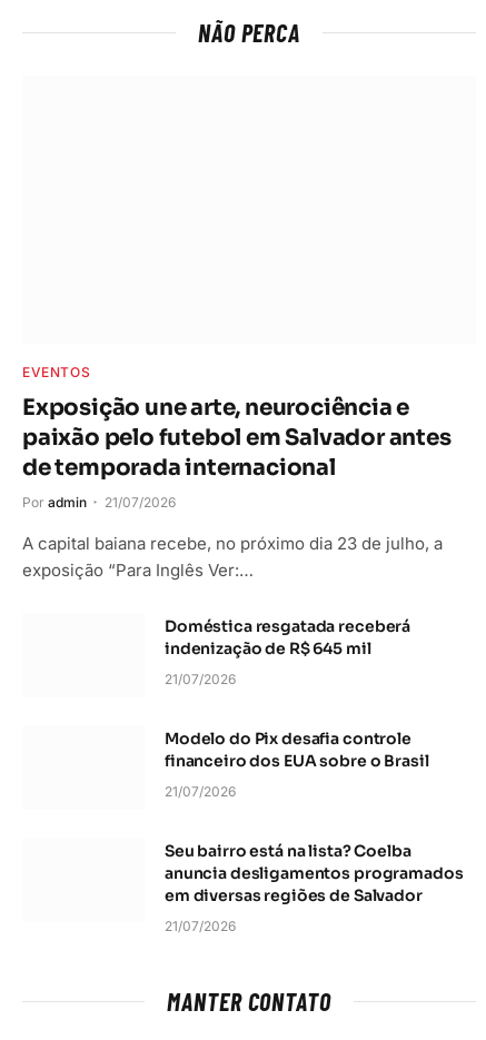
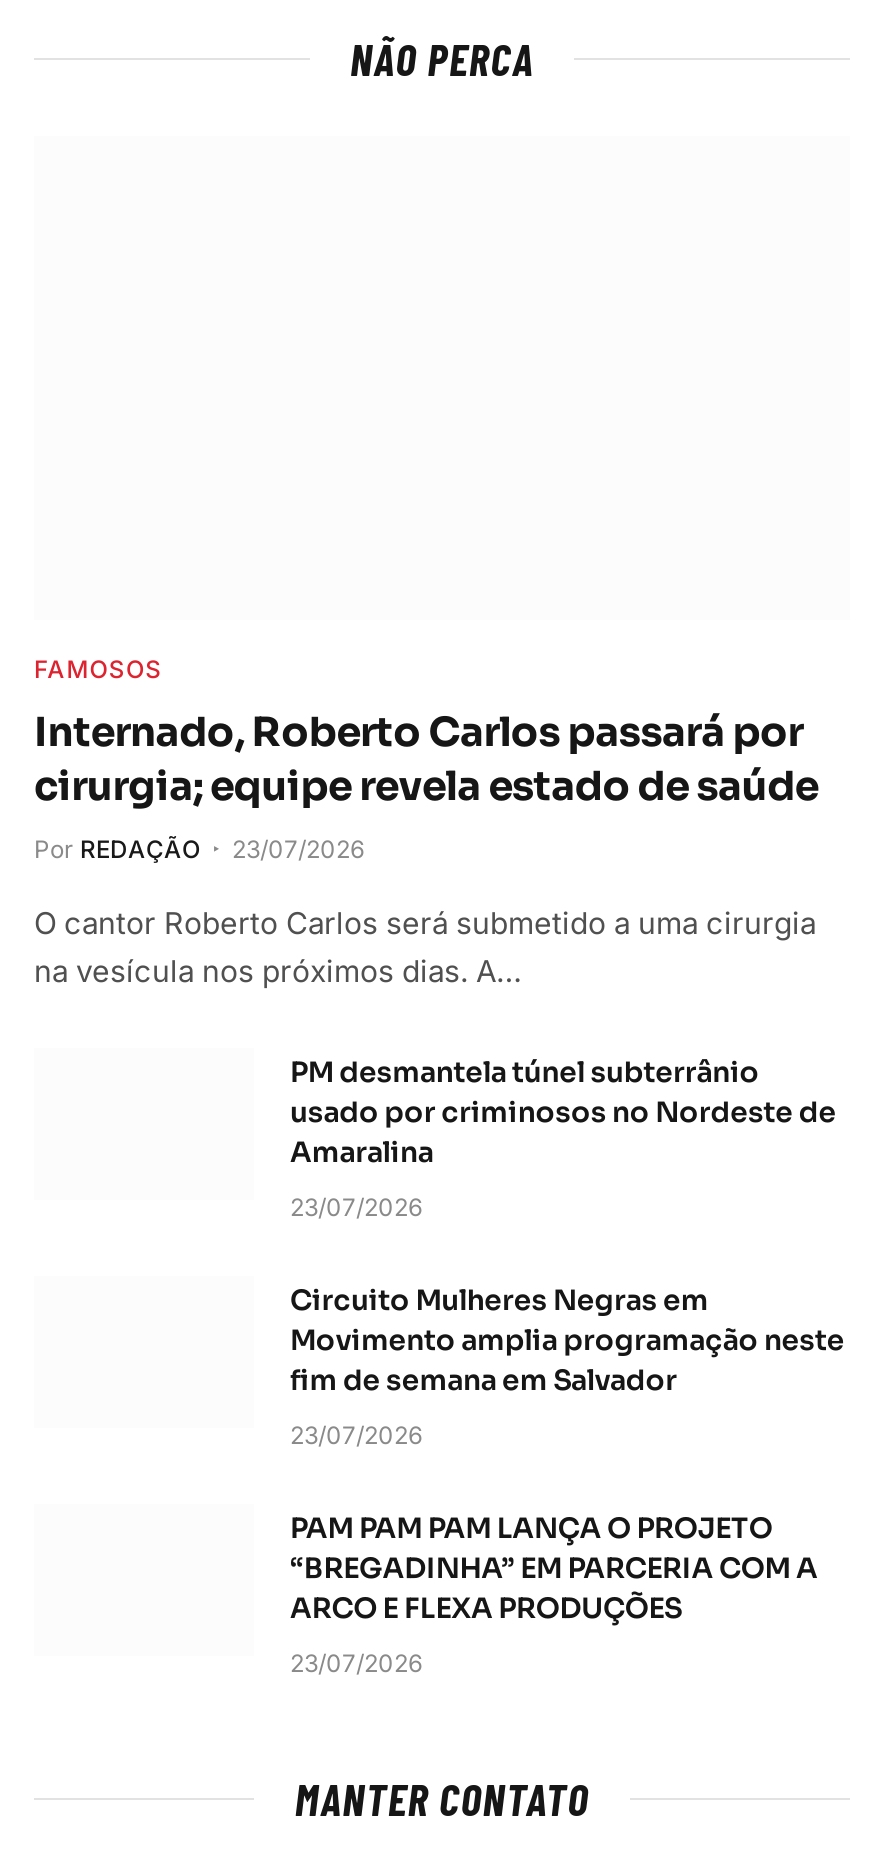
- EVENTOS
+ FAMOSOS

- Exposição une arte, neurociência e
- paixão pelo futebol em Salvador antes
- de temporada internacional
- Por admin
- 21/07/2026
+ Internado, Roberto Carlos passará por
+ cirurgia; equipe revela estado de saúde
+ Por REDAÇÃO
+ 23/07/2026

- A capital baiana recebe, no próximo dia 23 de julho, a
- exposição “Para Inglês Ver:…
+ O cantor Roberto Carlos será submetido a uma cirurgia
+ na vesícula nos próximos dias. A…

- Doméstica resgatada receberá
- indenização de R$ 645 mil
+ PM desmantela túnel subterrânio
+ usado por criminosos no Nordeste de
+ Amaralina

- 21/07/2026
+ 23/07/2026

- Modelo do Pix desafia controle
- financeiro dos EUA sobre o Brasil
+ Circuito Mulheres Negras em
+ Movimento amplia programação neste
+ fim de semana em Salvador

- 21/07/2026
+ 23/07/2026

- Seu bairro está na lista? Coelba
- anuncia desligamentos programados
- em diversas regiões de Salvador
+ PAM PAM PAM LANÇA O PROJETO
+ “BREGADINHA” EM PARCERIA COM A
+ ARCO E FLEXA PRODUÇÕES

- 21/07/2026
+ 23/07/2026
